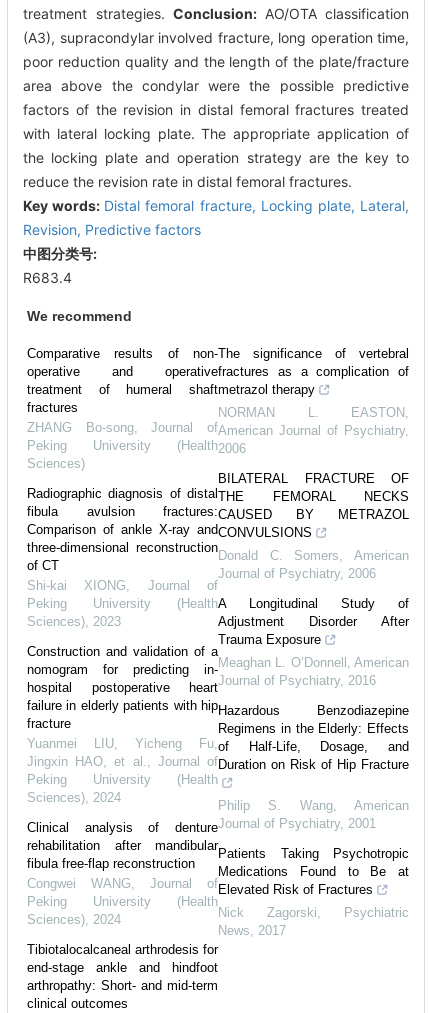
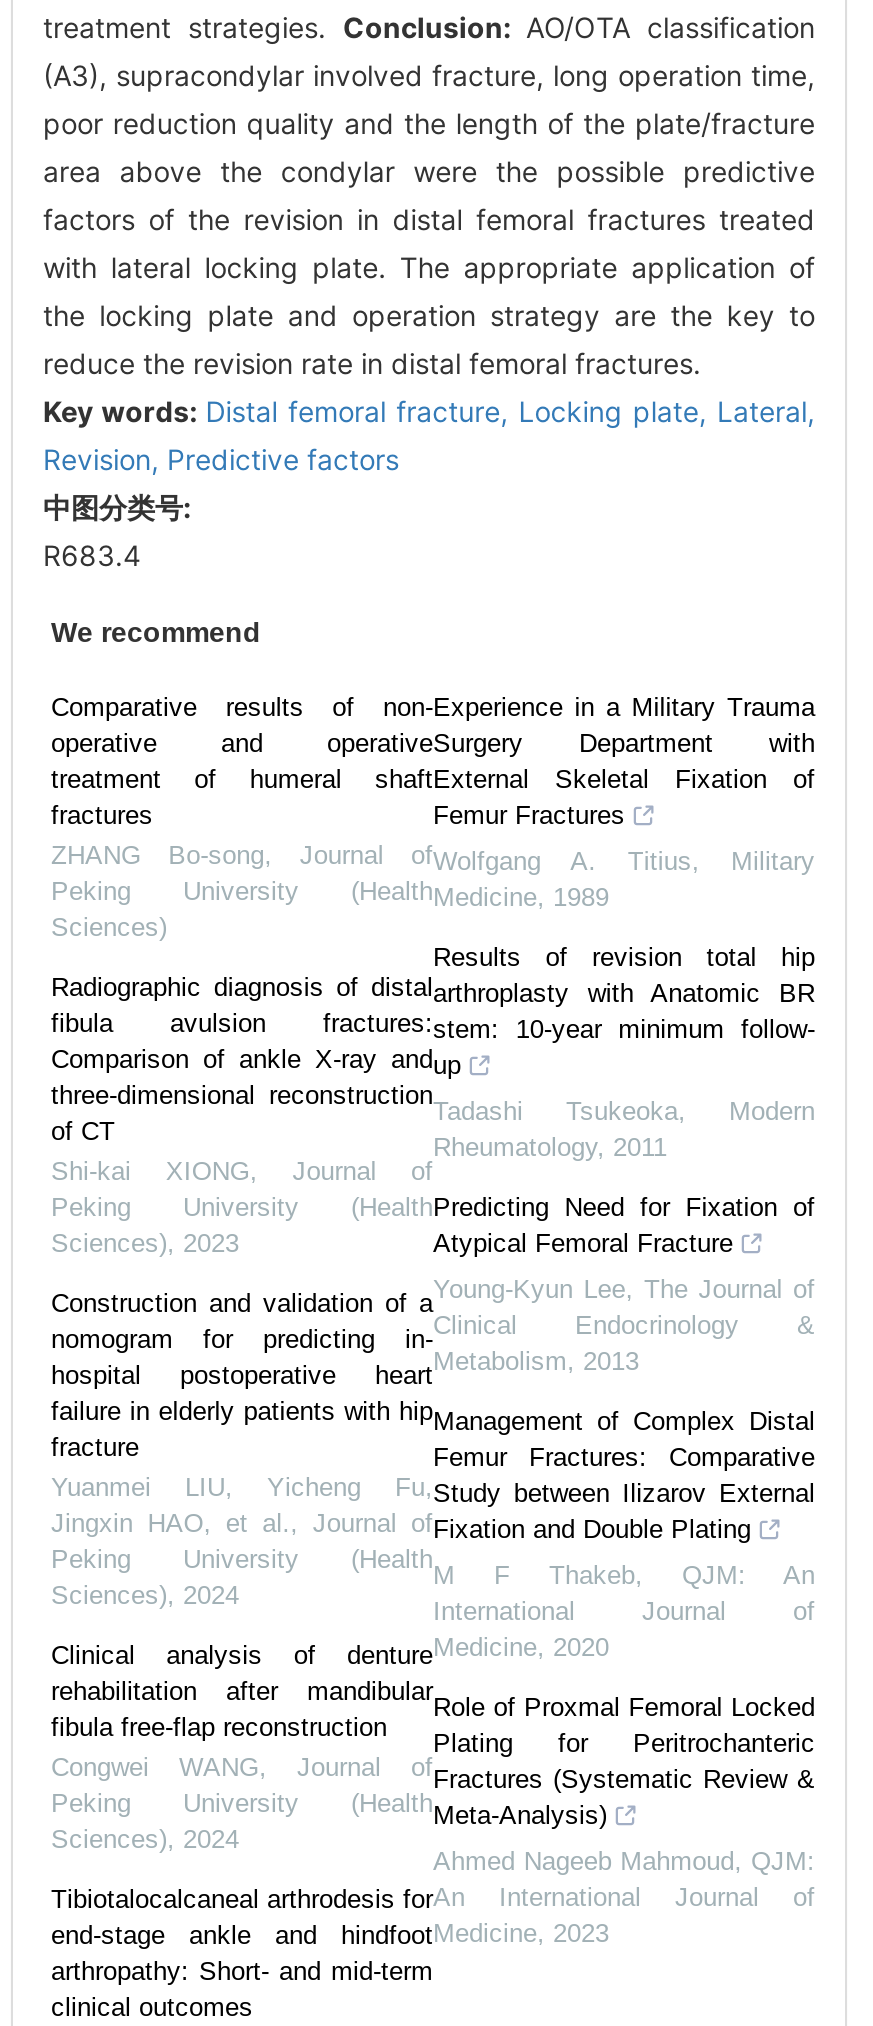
- The significance of vertebral
- fractures as a complication of
- metrazol therapy
+ Experience in a Military Trauma
+ Surgery Department with
+ External Skeletal Fixation of
+ Femur Fractures

- NORMAN L. EASTON,
- American Journal of Psychiatry,
- 2006
+ Wolfgang A. Titius, Military
+ Medicine, 1989

- BILATERAL FRACTURE OF
- THE FEMORAL NECKS
- CAUSED BY METRAZOL
- CONVULSIONS
+ Results of revision total hip
+ arthroplasty with Anatomic BR
+ stem: 10-year minimum follow-
+ up

- Donald C. Somers, American
- Journal of Psychiatry, 2006
+ Tadashi Tsukeoka, Modern
+ Rheumatology, 2011

- A Longitudinal Study of
- Adjustment Disorder After
- Trauma Exposure
+ Predicting Need for Fixation of
+ Atypical Femoral Fracture

- Meaghan L. O’Donnell, American
- Journal of Psychiatry, 2016
+ Young-Kyun Lee, The Journal of
+ Clinical Endocrinology &
+ Metabolism, 2013

- Hazardous Benzodiazepine
- Regimens in the Elderly: Effects
- of Half-Life, Dosage, and
- Duration on Risk of Hip Fracture
+ Management of Complex Distal
+ Femur Fractures: Comparative
+ Study between Ilizarov External
+ Fixation and Double Plating

- Philip S. Wang, American
- Journal of Psychiatry, 2001
+ M F Thakeb, QJM: An
+ International Journal of
+ Medicine, 2020

- Patients Taking Psychotropic
- Medications Found to Be at
- Elevated Risk of Fractures
+ Role of Proxmal Femoral Locked
+ Plating for Peritrochanteric
+ Fractures (Systematic Review &
+ Meta-Analysis)

- Nick Zagorski, Psychiatric
- News, 2017
+ Ahmed Nageeb Mahmoud, QJM:
+ An International Journal of
+ Medicine, 2023
